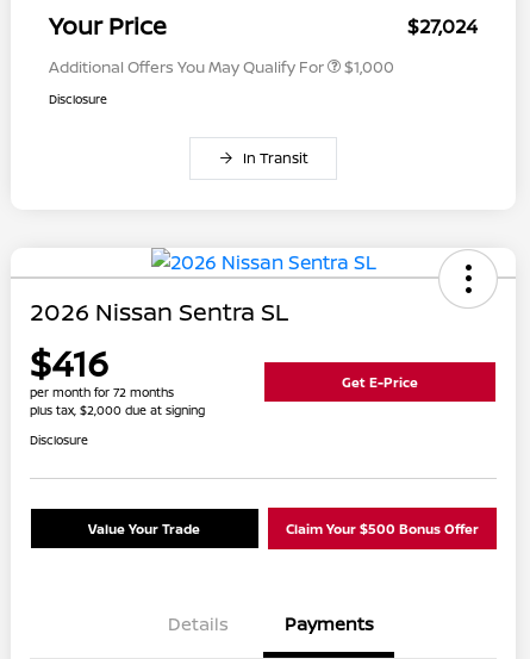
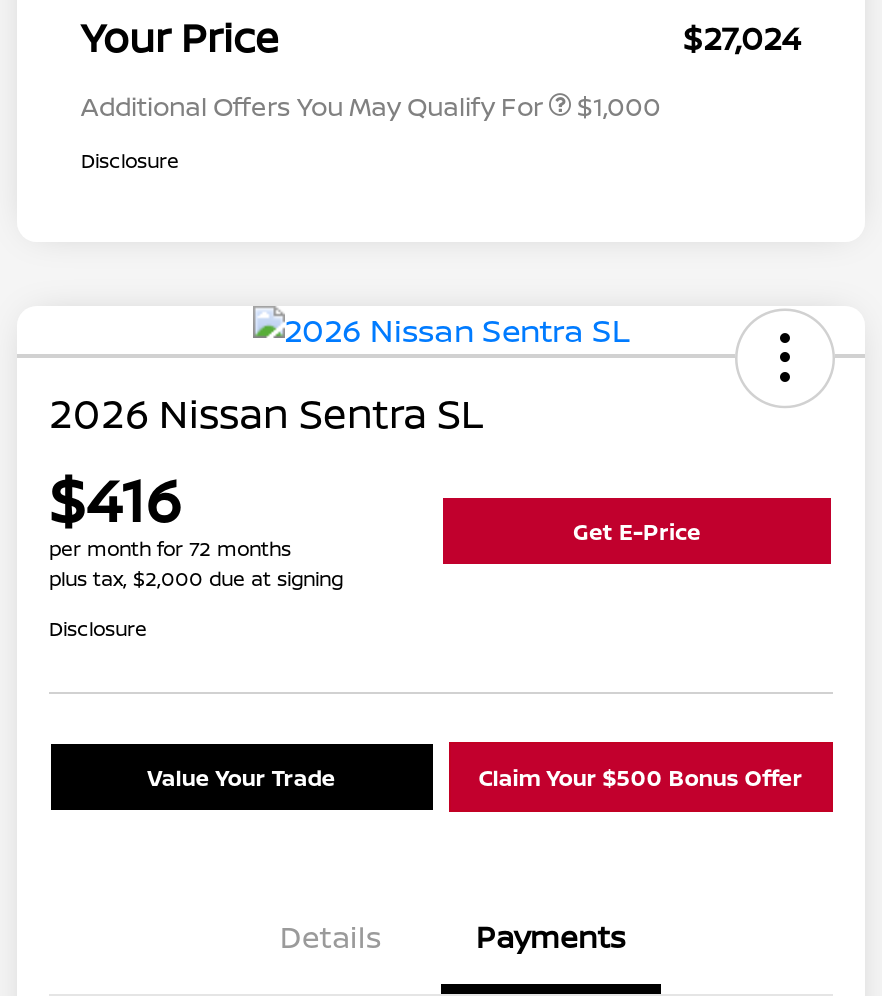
- In Transit
